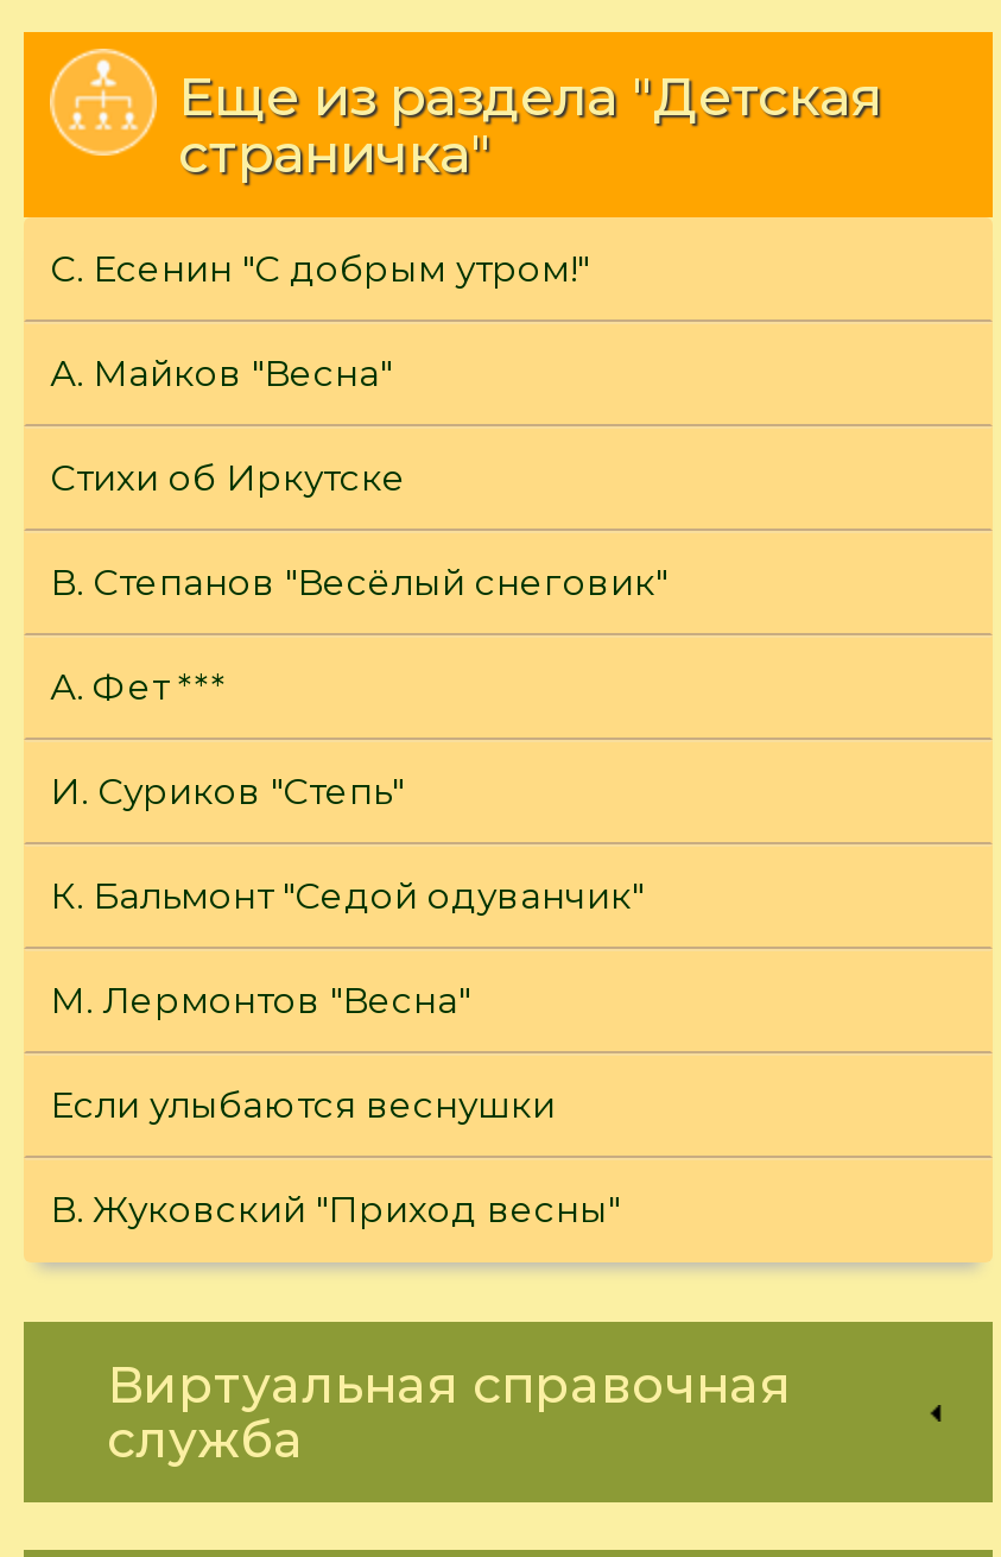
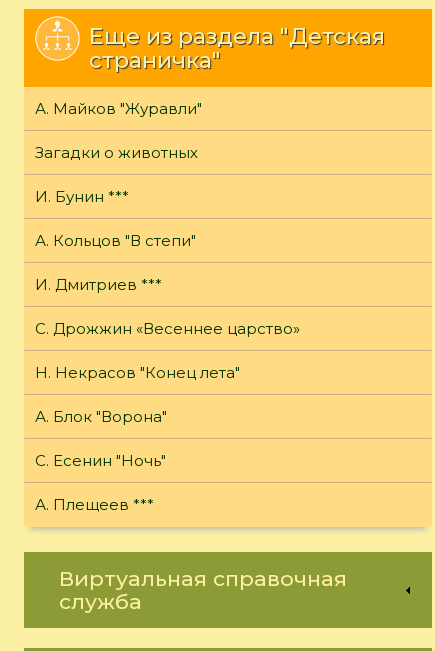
- С. Есенин "С добрым утром!"
+ А. Майков "Журавли"

- А. Майков "Весна"
+ Загадки о животных

- Стихи об Иркутске
+ И. Бунин ***

- В. Степанов "Весёлый снеговик"
+ А. Кольцов "В степи"

- А. Фет ***
+ И. Дмитриев ***

- И. Суриков "Степь"
+ С. Дрожжин «Весеннее царство»

- К. Бальмонт "Седой одуванчик"
+ Н. Некрасов "Конец лета"

- М. Лермонтов "Весна"
+ А. Блок "Ворона"

- Если улыбаются веснушки
+ С. Есенин "Ночь"

- В. Жуковский "Приход весны"
+ А. Плещеев ***
